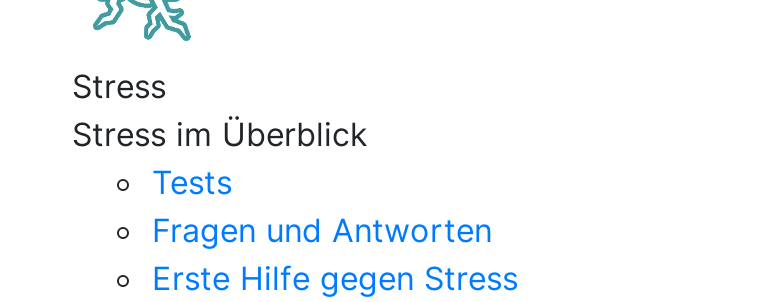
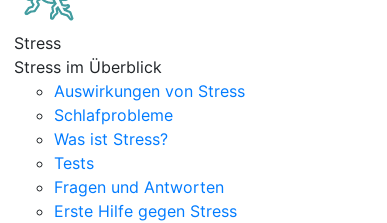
+ Auswirkungen von Stress
+ Schlafprobleme
+ Was ist Stress?
